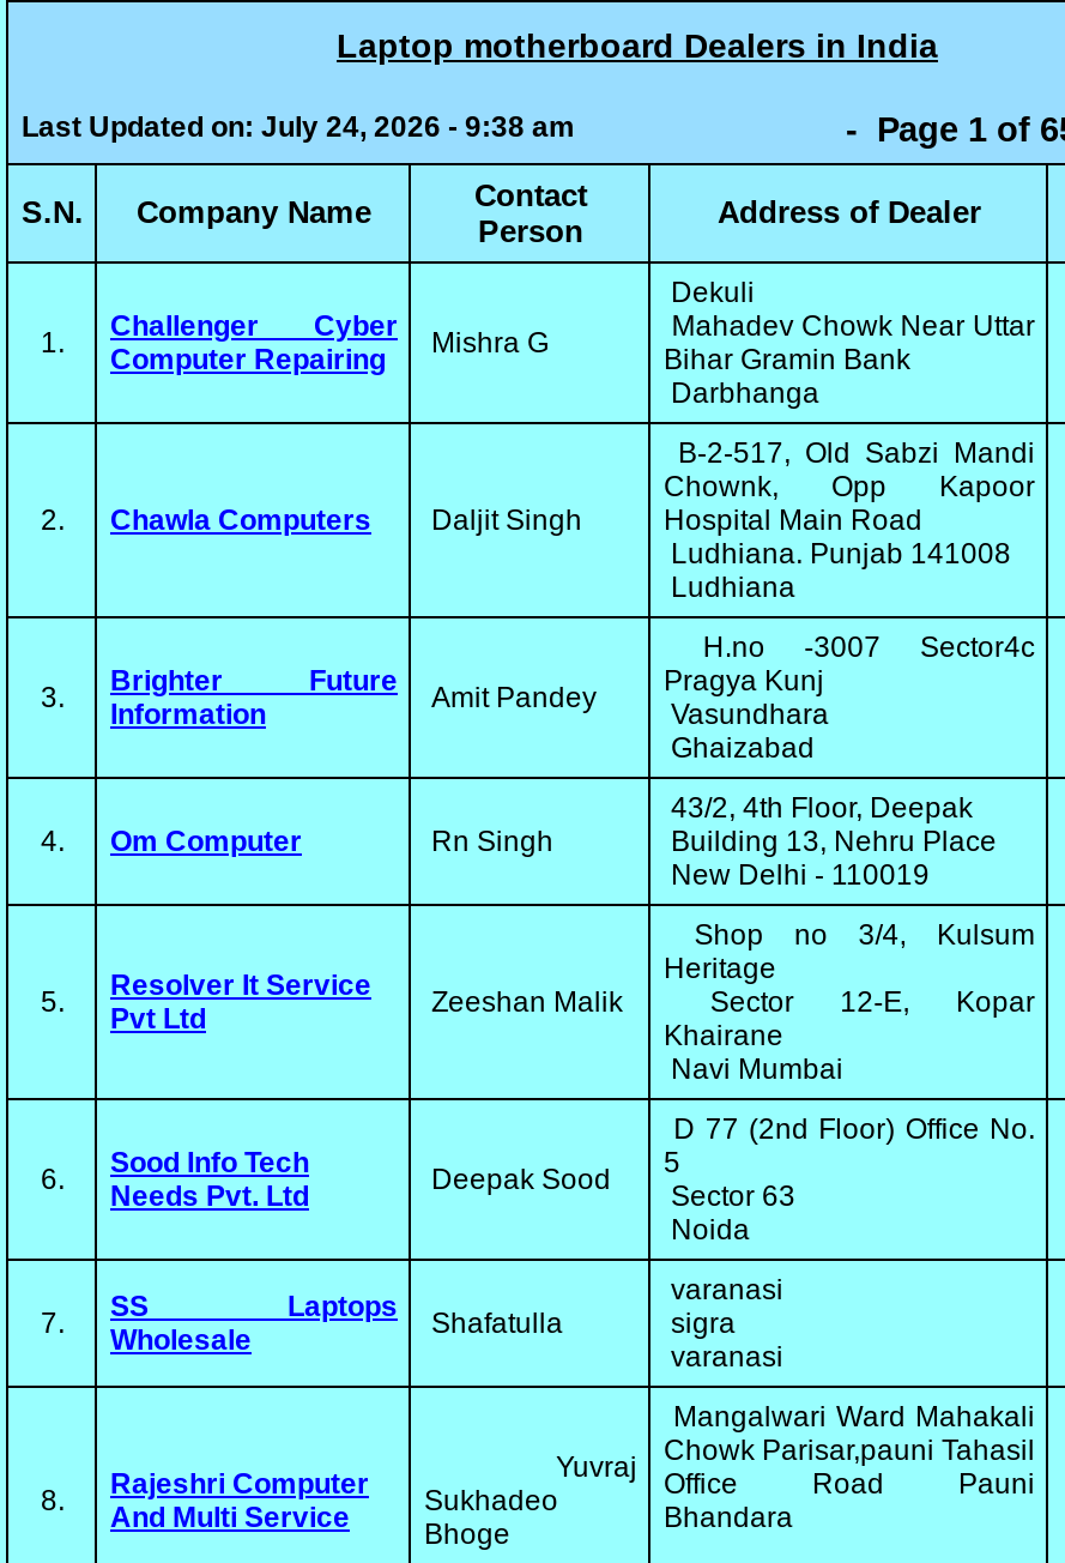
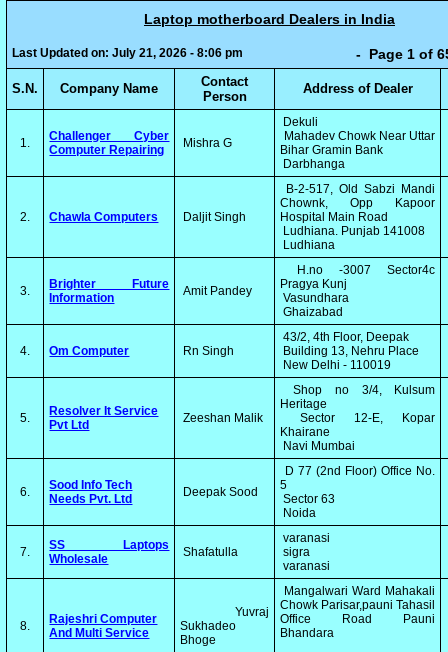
- Last Updated on: July 24, 2026 - 9:38 am
+ Last Updated on: July 21, 2026 - 8:06 pm
